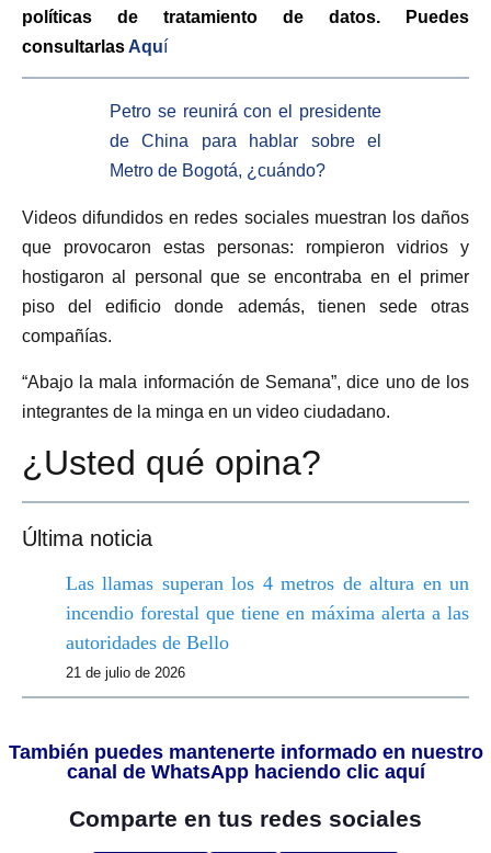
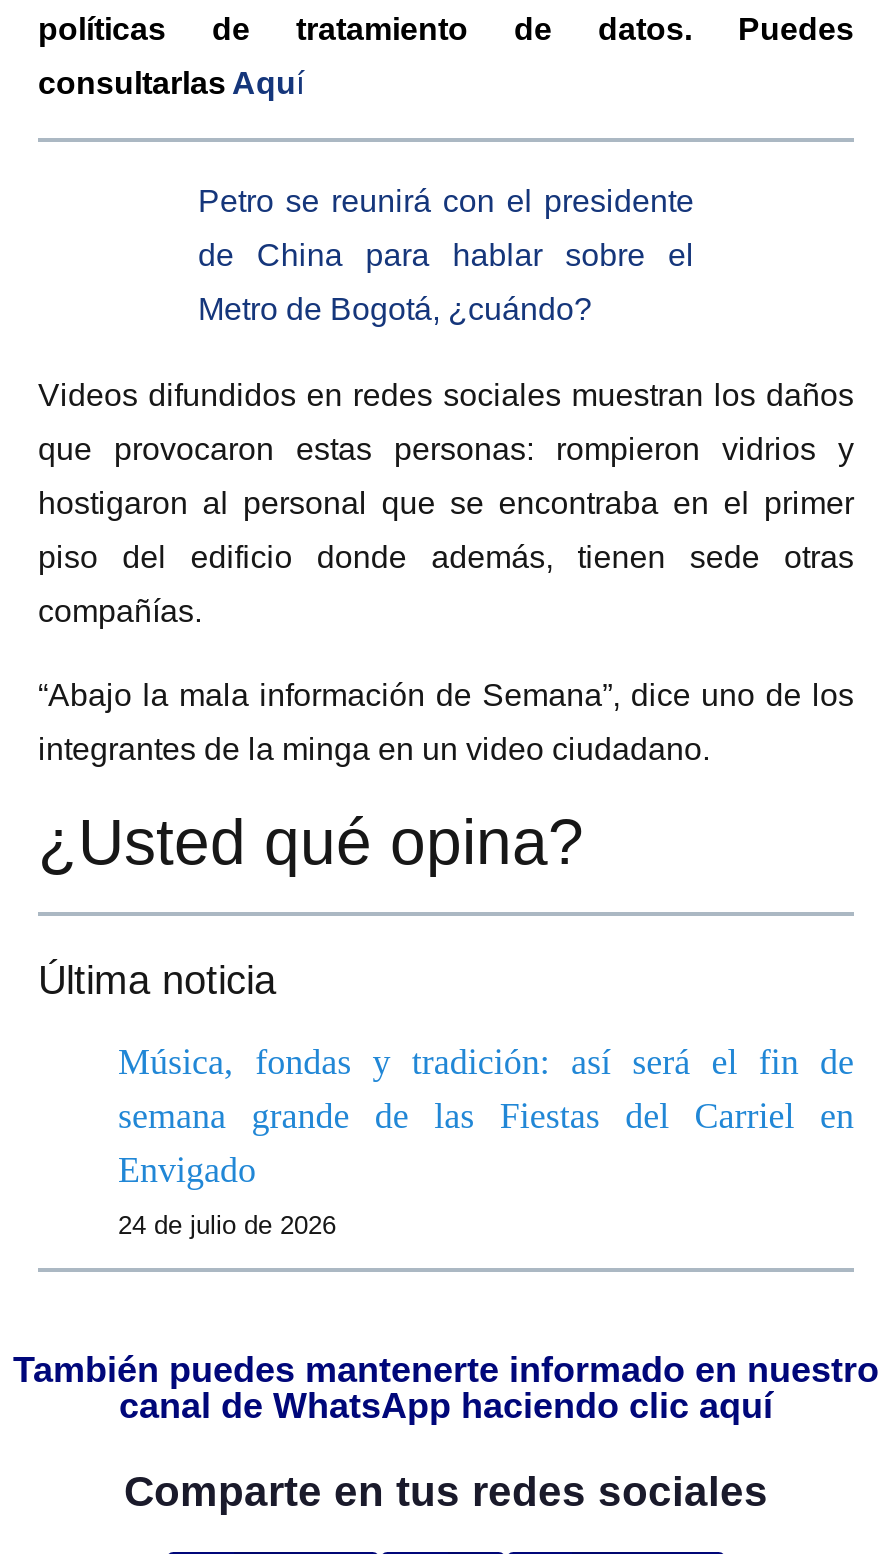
- Las llamas superan los 4 metros de altura en un
- incendio forestal que tiene en máxima alerta a las
- autoridades de Bello
+ Música, fondas y tradición: así será el fin de
+ semana grande de las Fiestas del Carriel en
+ Envigado

- 21 de julio de 2026
+ 24 de julio de 2026
